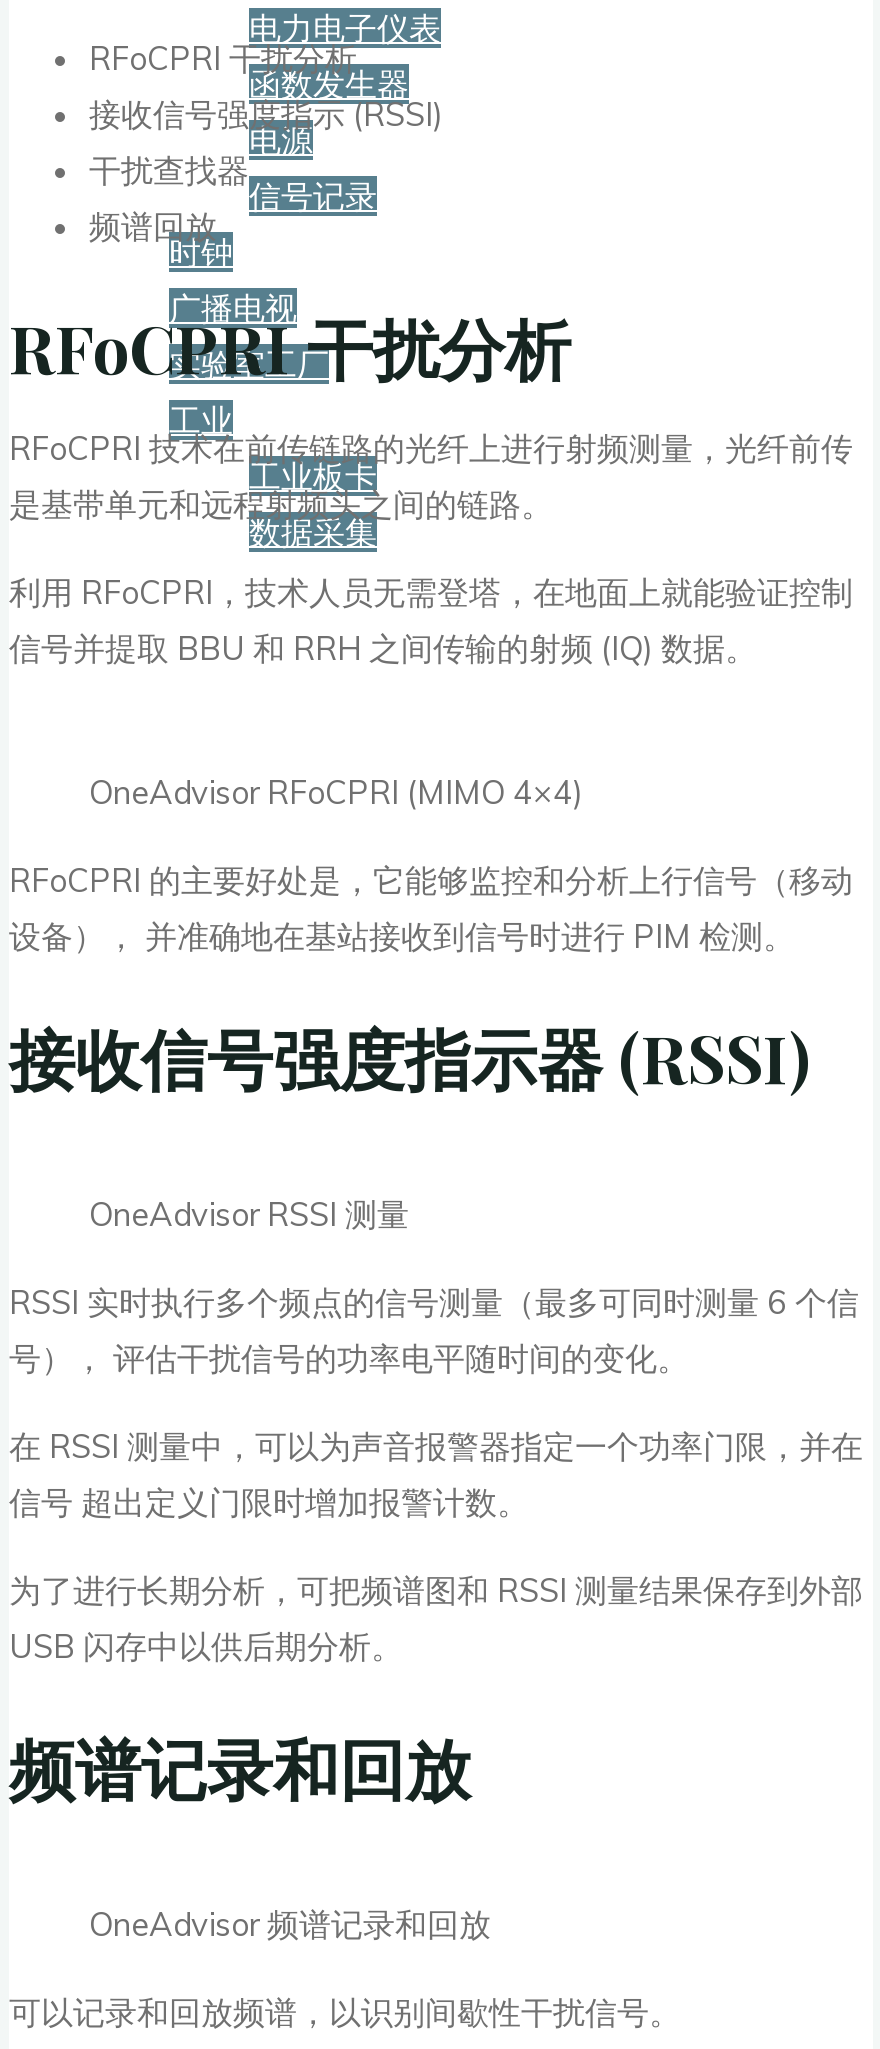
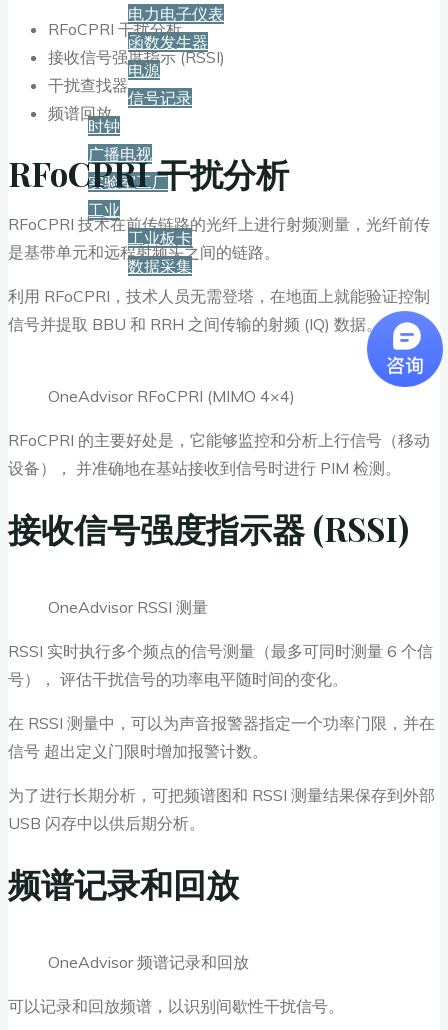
+ [image]
